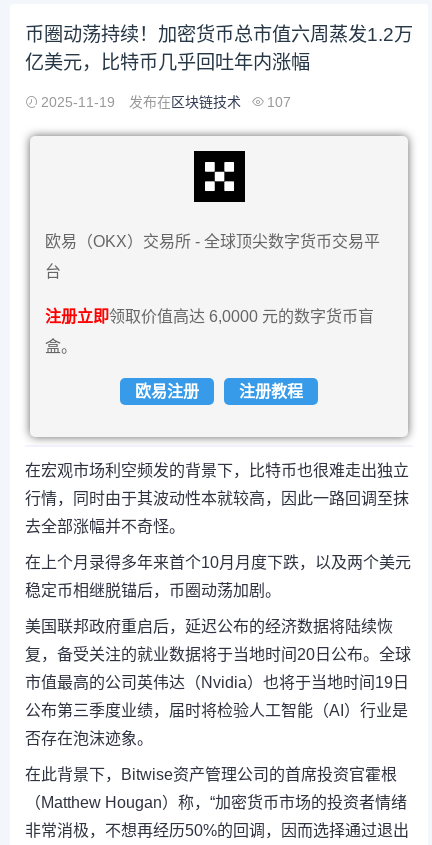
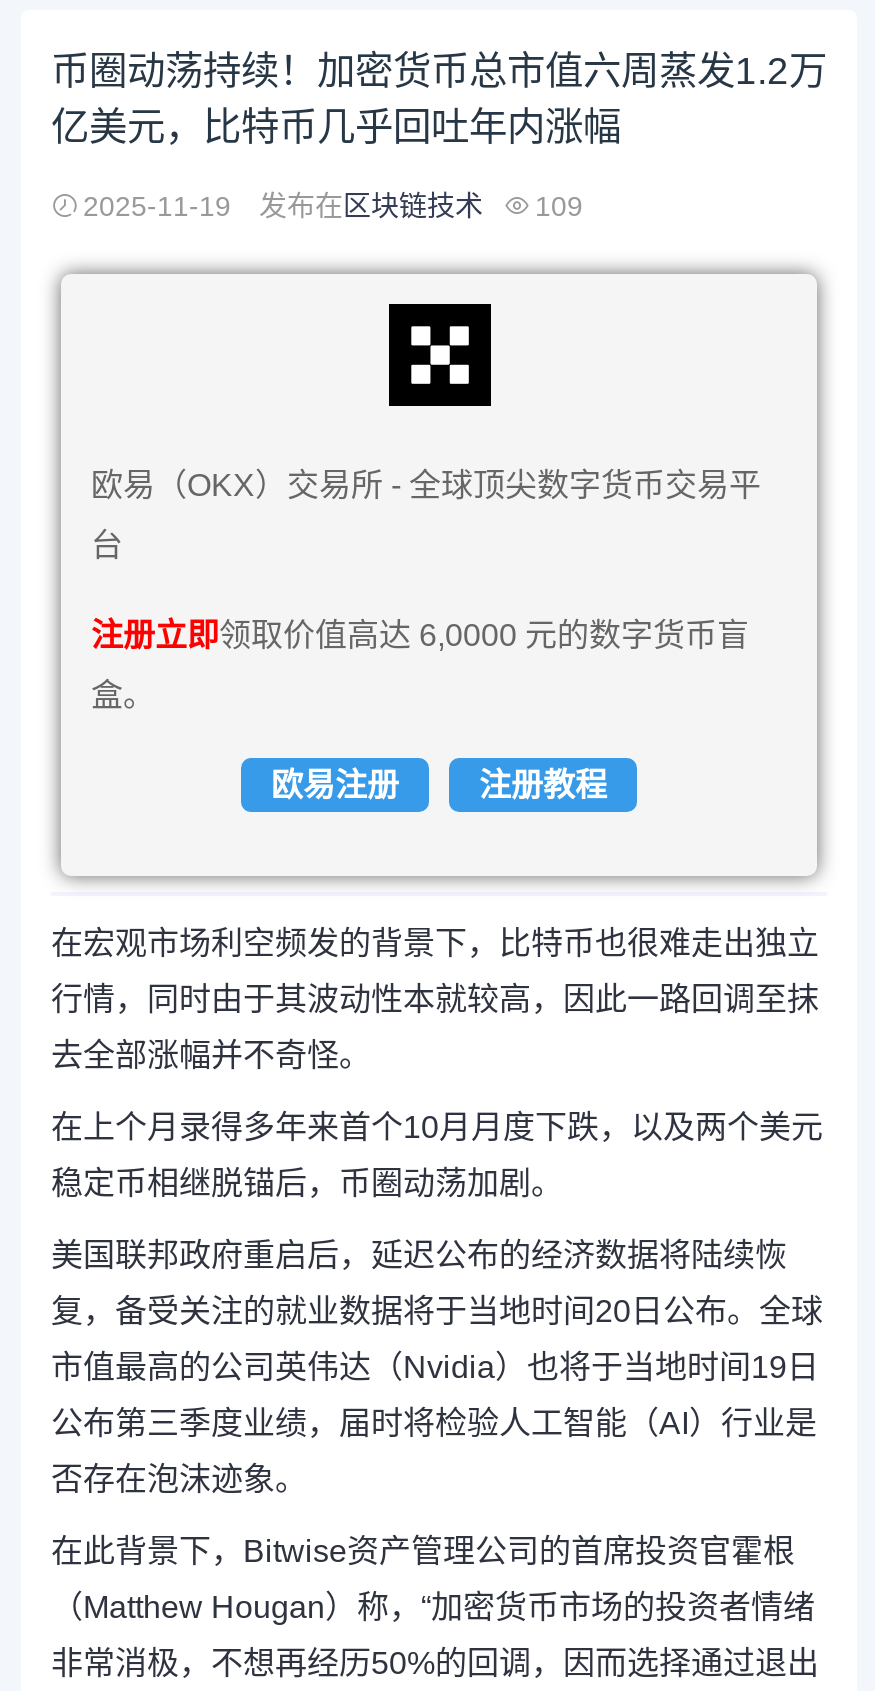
- 2025-11-19 发布在区块链技术 107
+ 2025-11-19 发布在区块链技术 109
